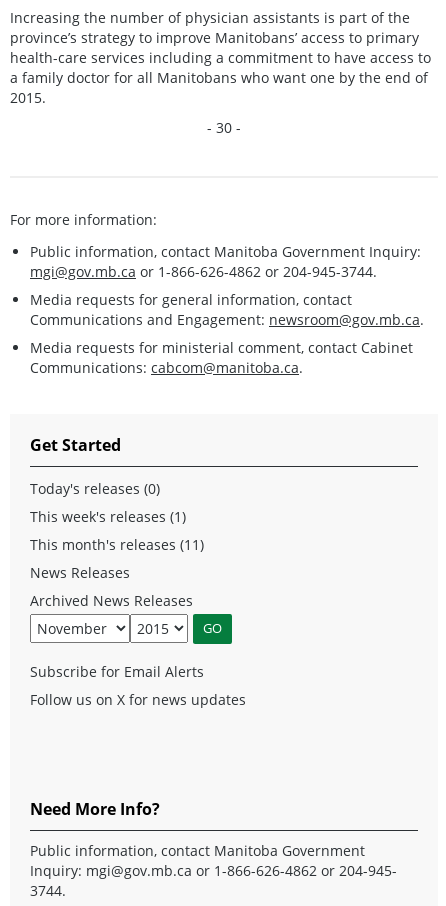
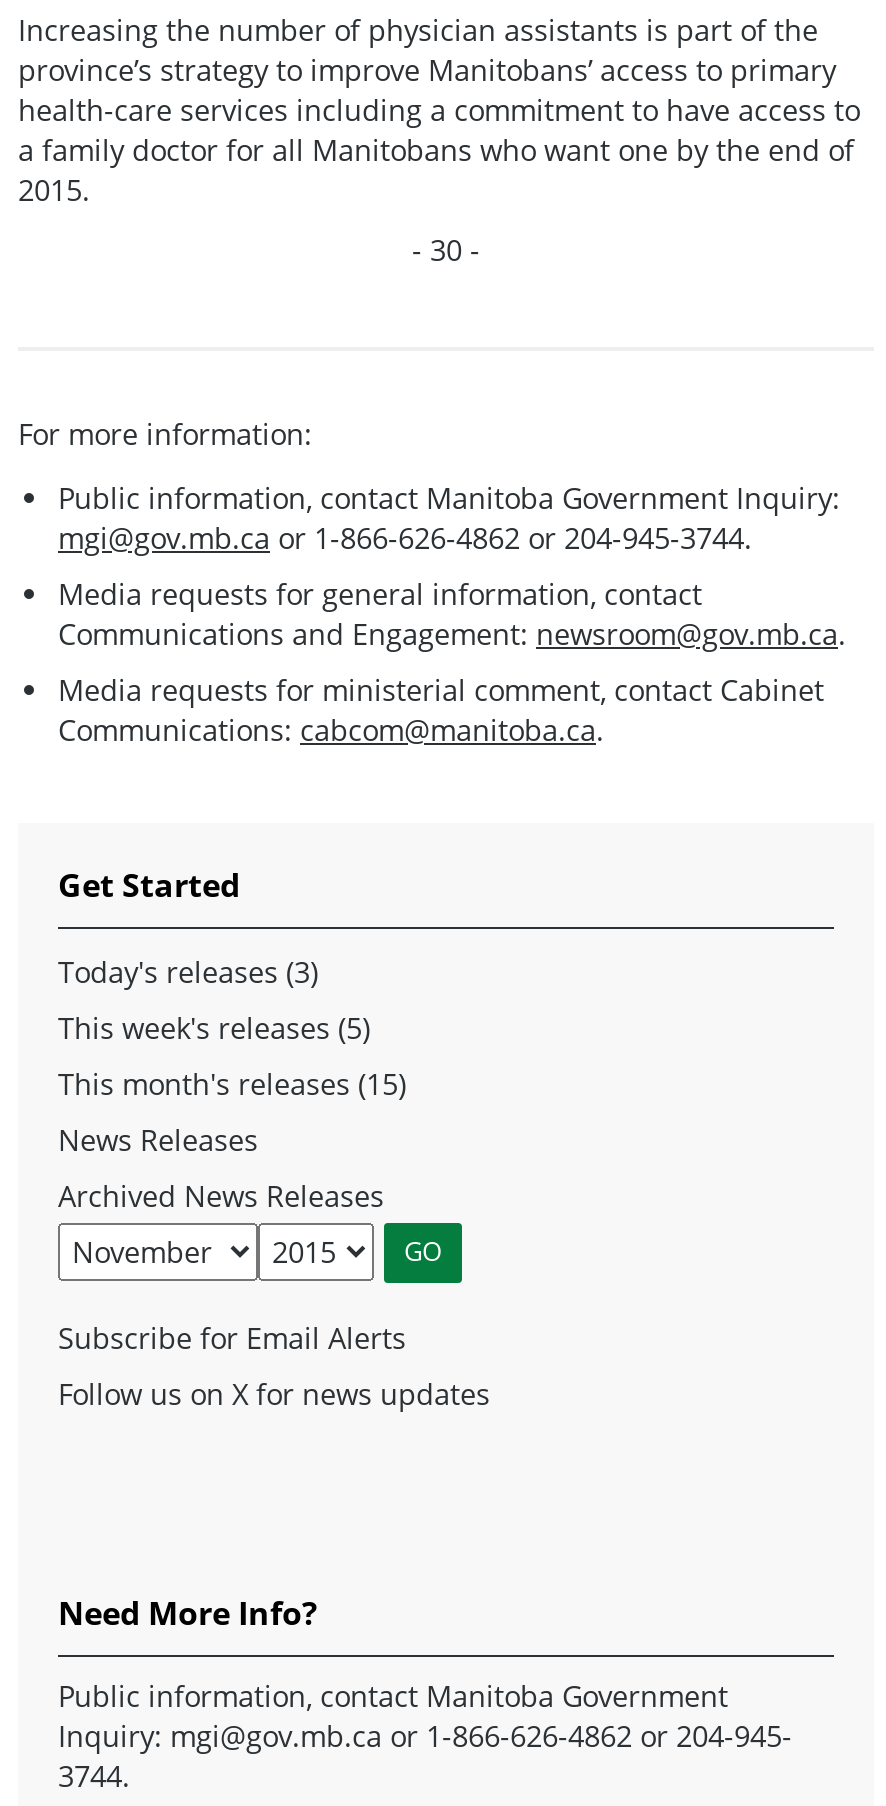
- Today's releases (0)
+ Today's releases (3)

- This week's releases (1)
+ This week's releases (5)

- This month's releases (11)
+ This month's releases (15)
